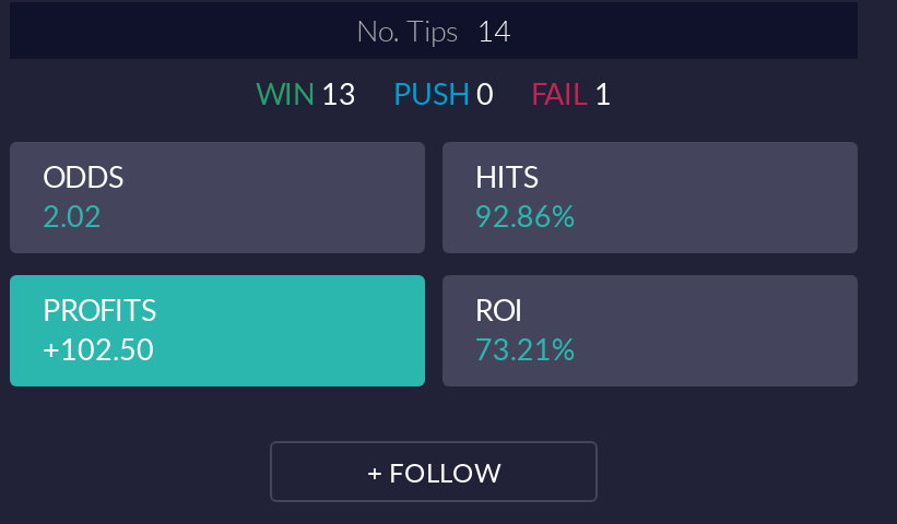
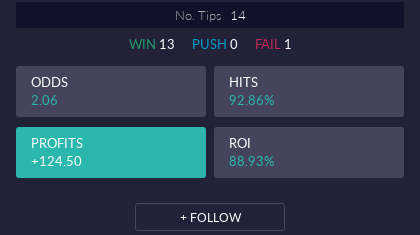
- 2.02
+ 2.06

- +102.50
+ +124.50

- 73.21%
+ 88.93%
